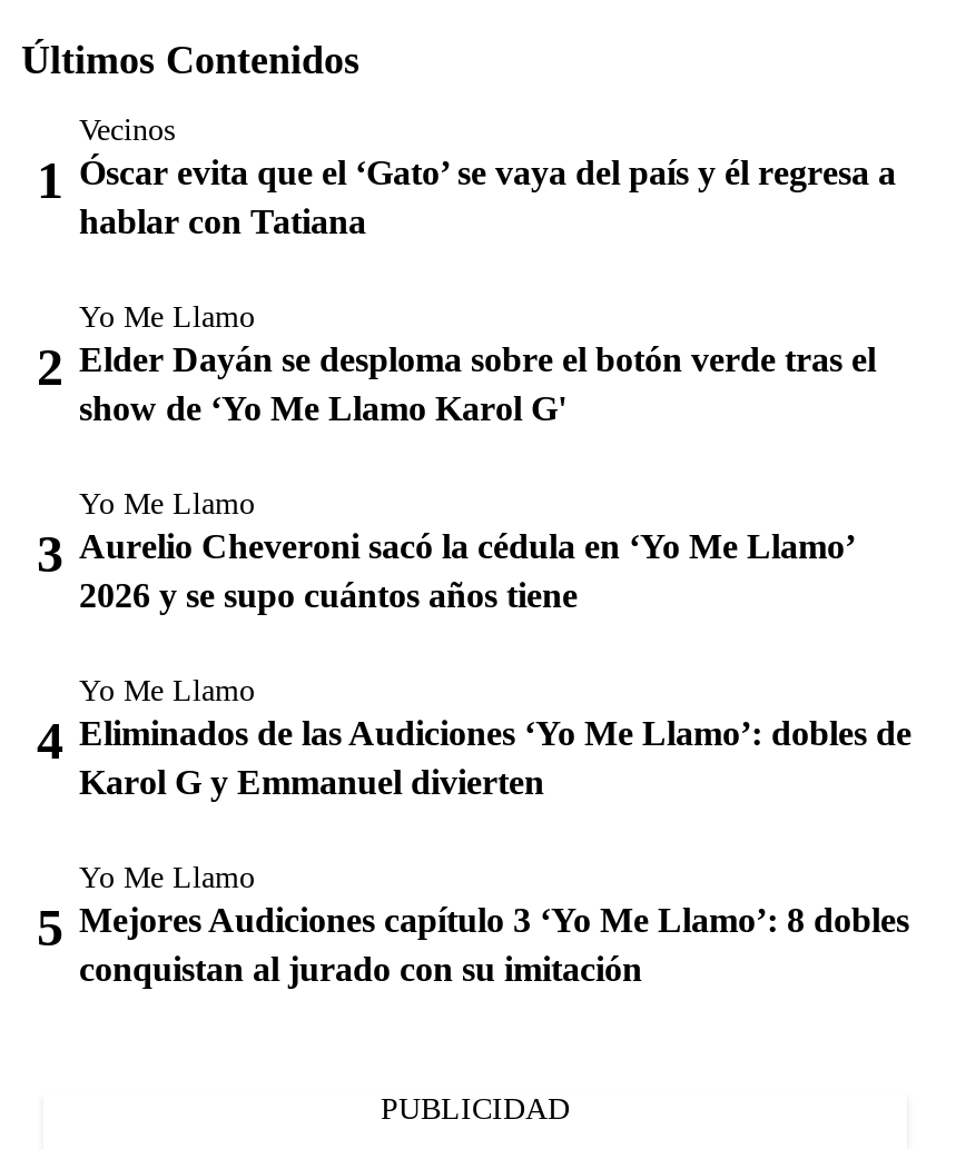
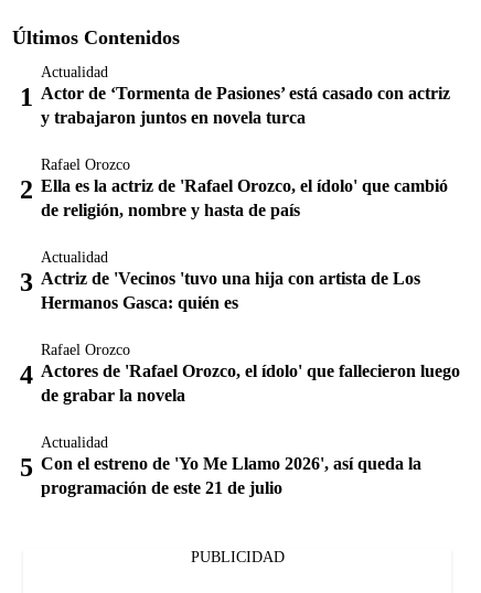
- Vecinos
- Óscar evita que el ‘Gato’ se vaya del país y él regresa a
- hablar con Tatiana
+ Actualidad
+ Actor de ‘Tormenta de Pasiones’ está casado con actriz
+ y trabajaron juntos en novela turca

- Yo Me Llamo
- Elder Dayán se desploma sobre el botón verde tras el
- show de ‘Yo Me Llamo Karol G'
+ Rafael Orozco
+ Ella es la actriz de 'Rafael Orozco, el ídolo' que cambió
+ de religión, nombre y hasta de país

- Yo Me Llamo
- Aurelio Cheveroni sacó la cédula en ‘Yo Me Llamo’
- 2026 y se supo cuántos años tiene
+ Actualidad
+ Actriz de 'Vecinos 'tuvo una hija con artista de Los
+ Hermanos Gasca: quién es

- Yo Me Llamo
- Eliminados de las Audiciones ‘Yo Me Llamo’: dobles de
- Karol G y Emmanuel divierten
+ Rafael Orozco
+ Actores de 'Rafael Orozco, el ídolo' que fallecieron luego
+ de grabar la novela

- Yo Me Llamo
- Mejores Audiciones capítulo 3 ‘Yo Me Llamo’: 8 dobles
- conquistan al jurado con su imitación
+ Actualidad
+ Con el estreno de 'Yo Me Llamo 2026', así queda la
+ programación de este 21 de julio
